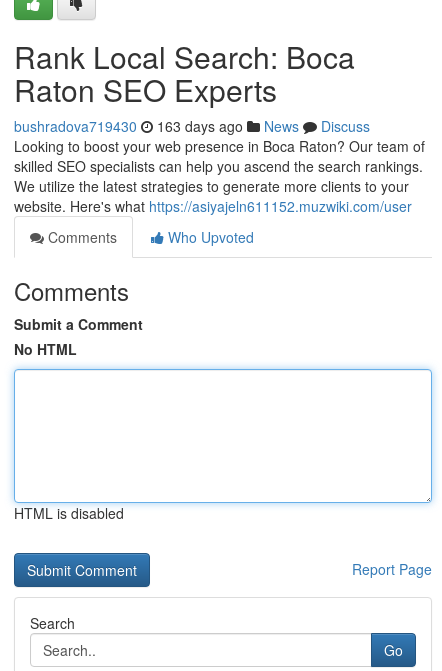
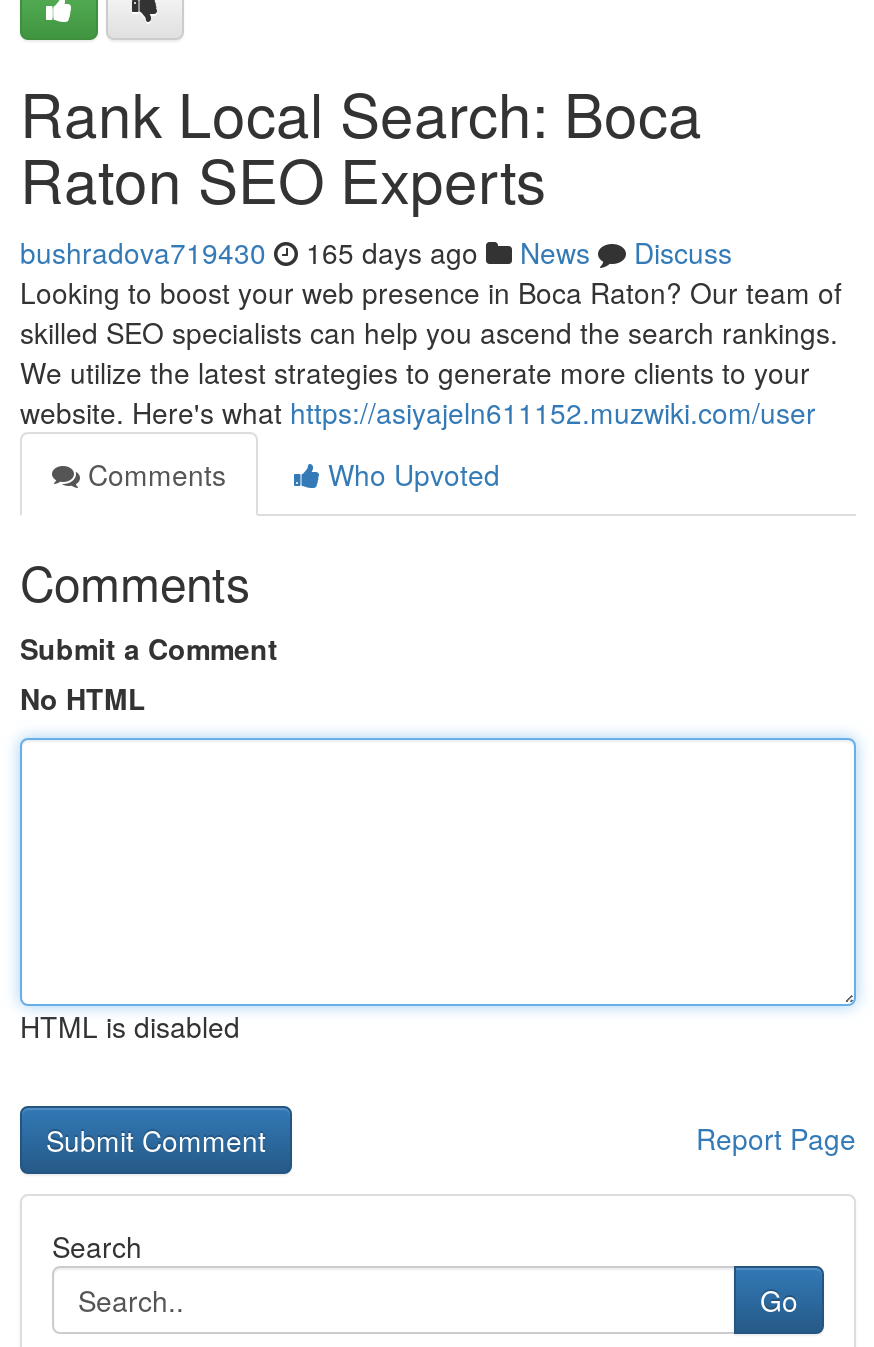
- bushradova719430 163 days ago News Discuss
+ bushradova719430 165 days ago News Discuss
